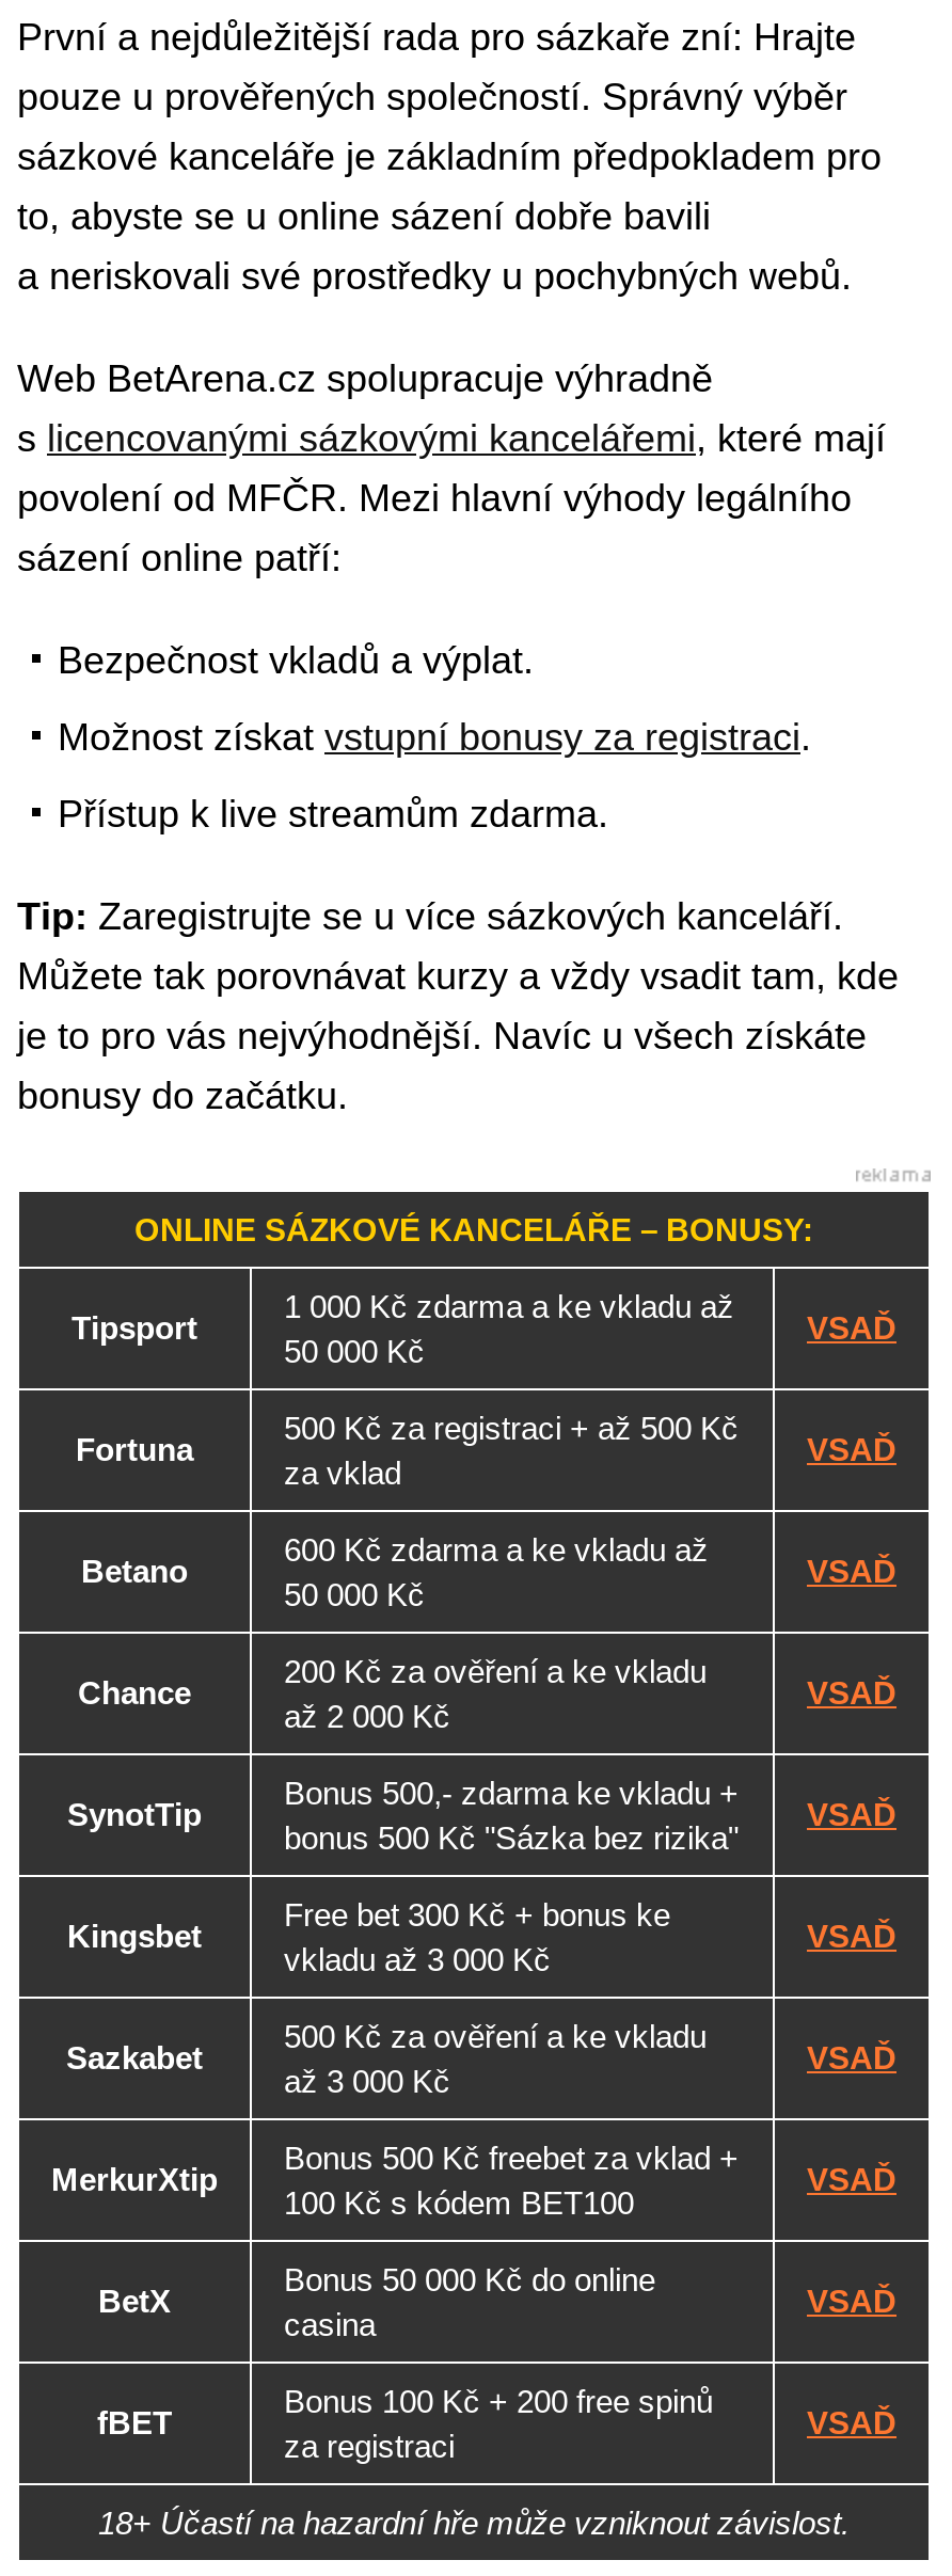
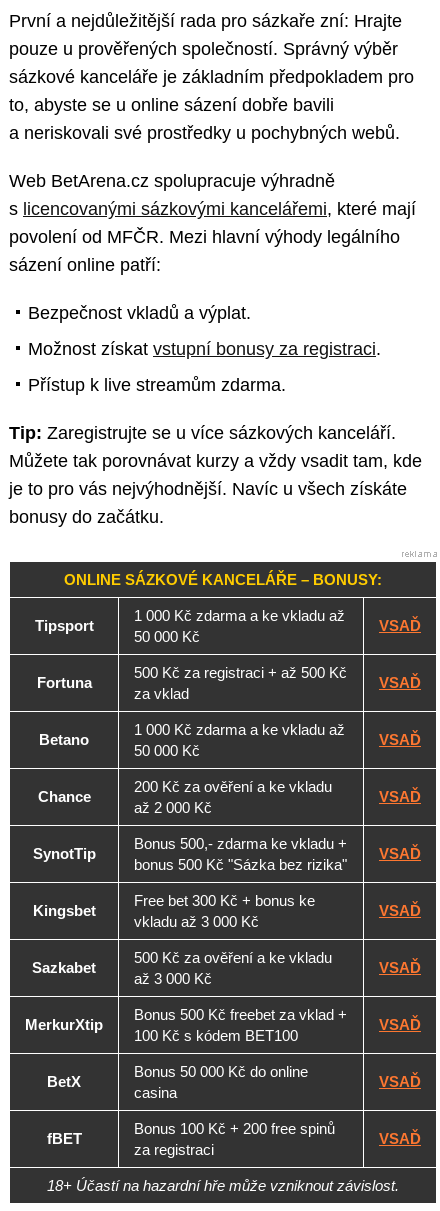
- 600 Kč zdarma a ke vkladu až
+ 1 000 Kč zdarma a ke vkladu až
